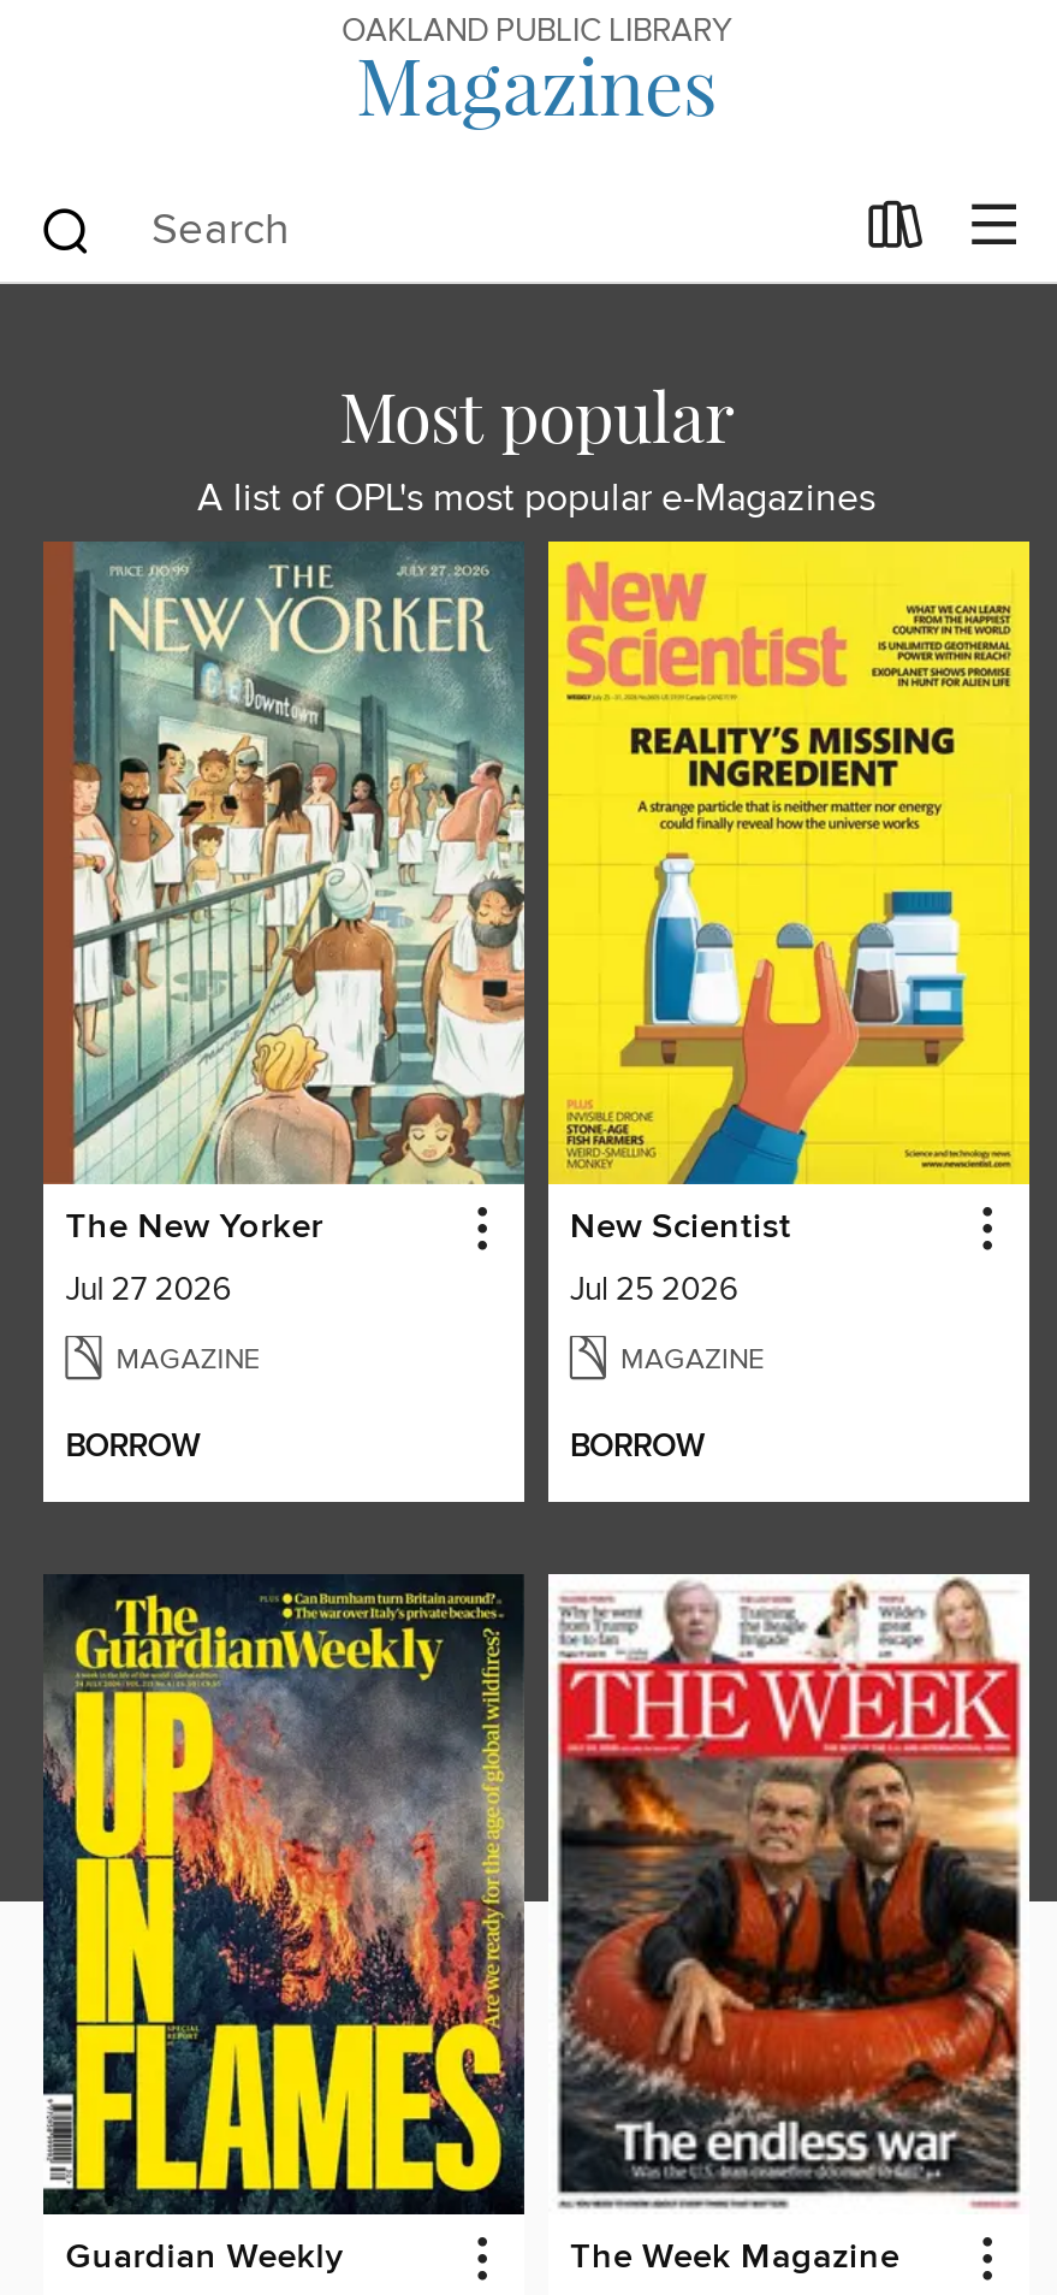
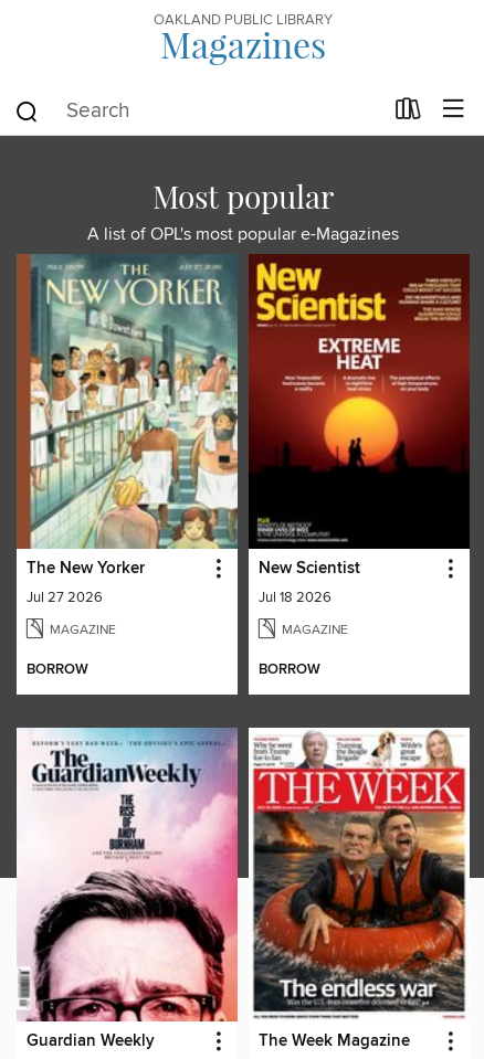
- [image]
- Jul 25 2026
+ [image]
+ Jul 18 2026

- [image]
+ [image]
